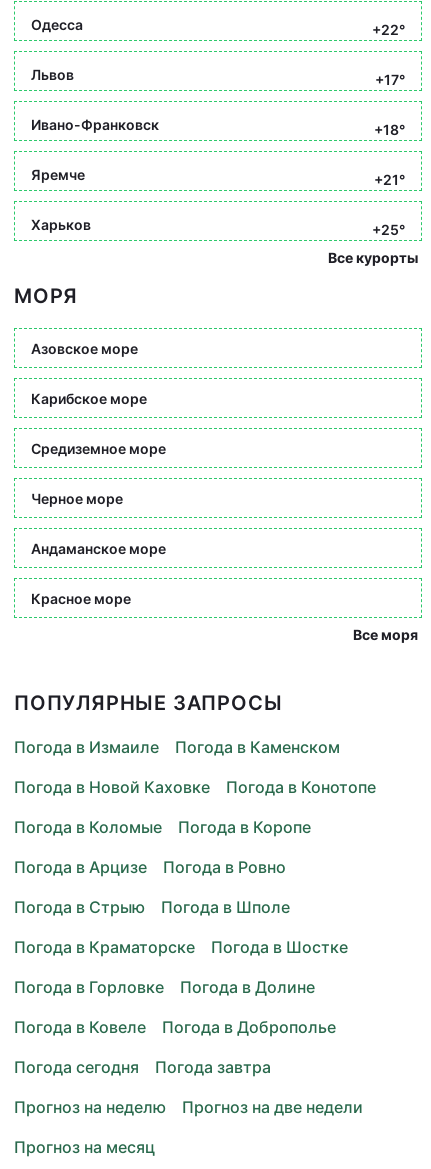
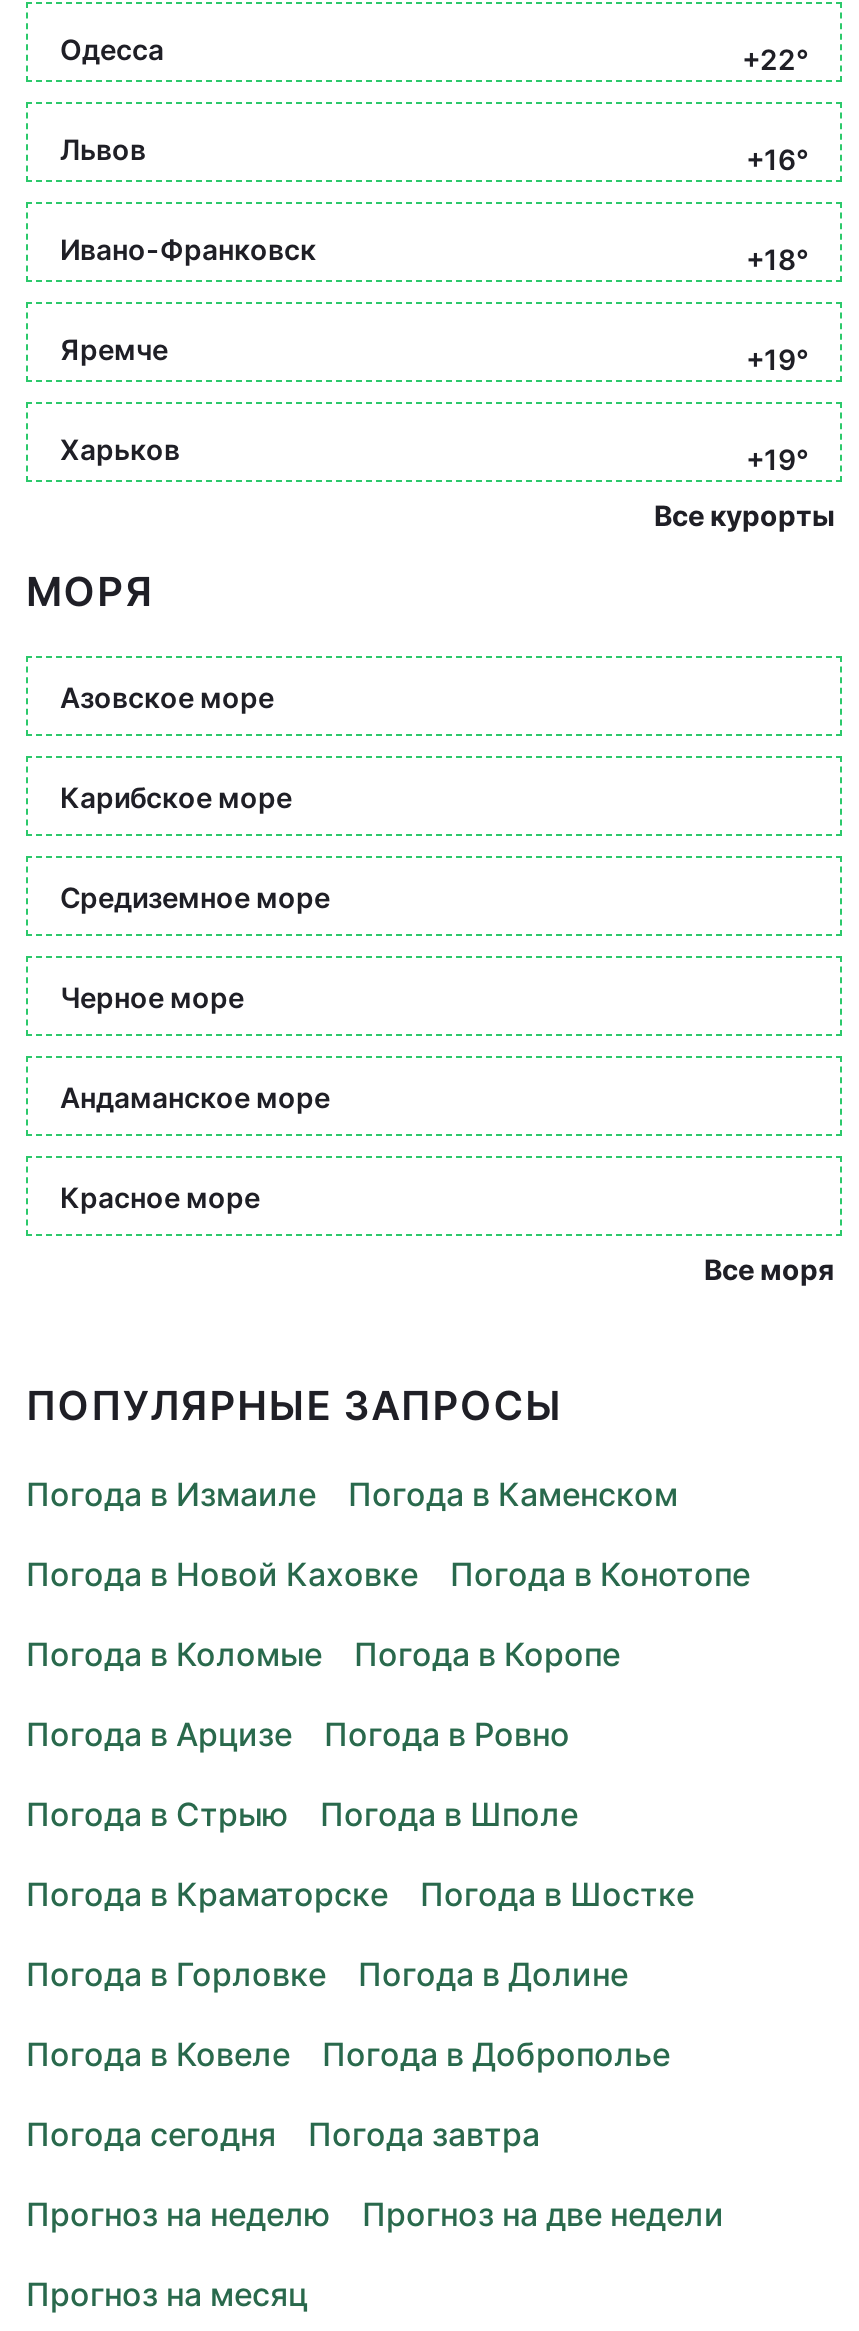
- +17°
+ +16°

- +21°
+ +19°

- +25°
+ +19°
